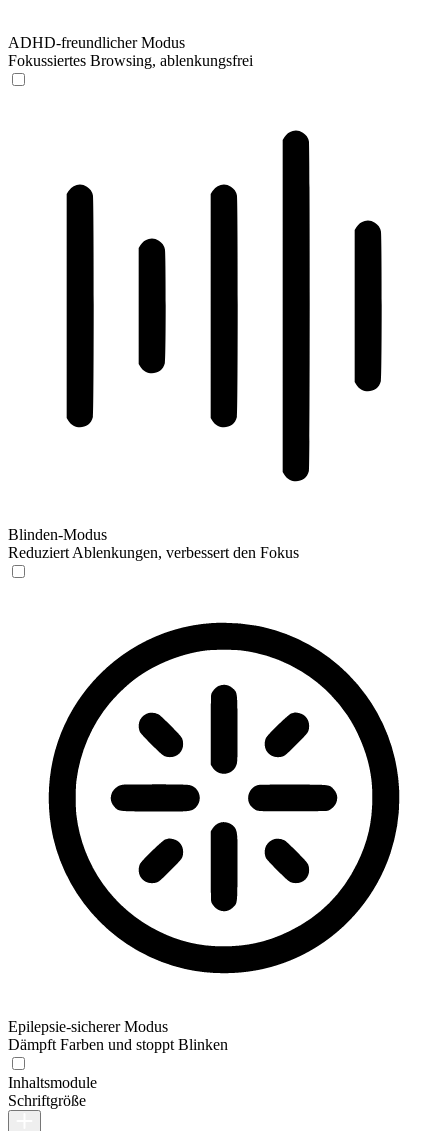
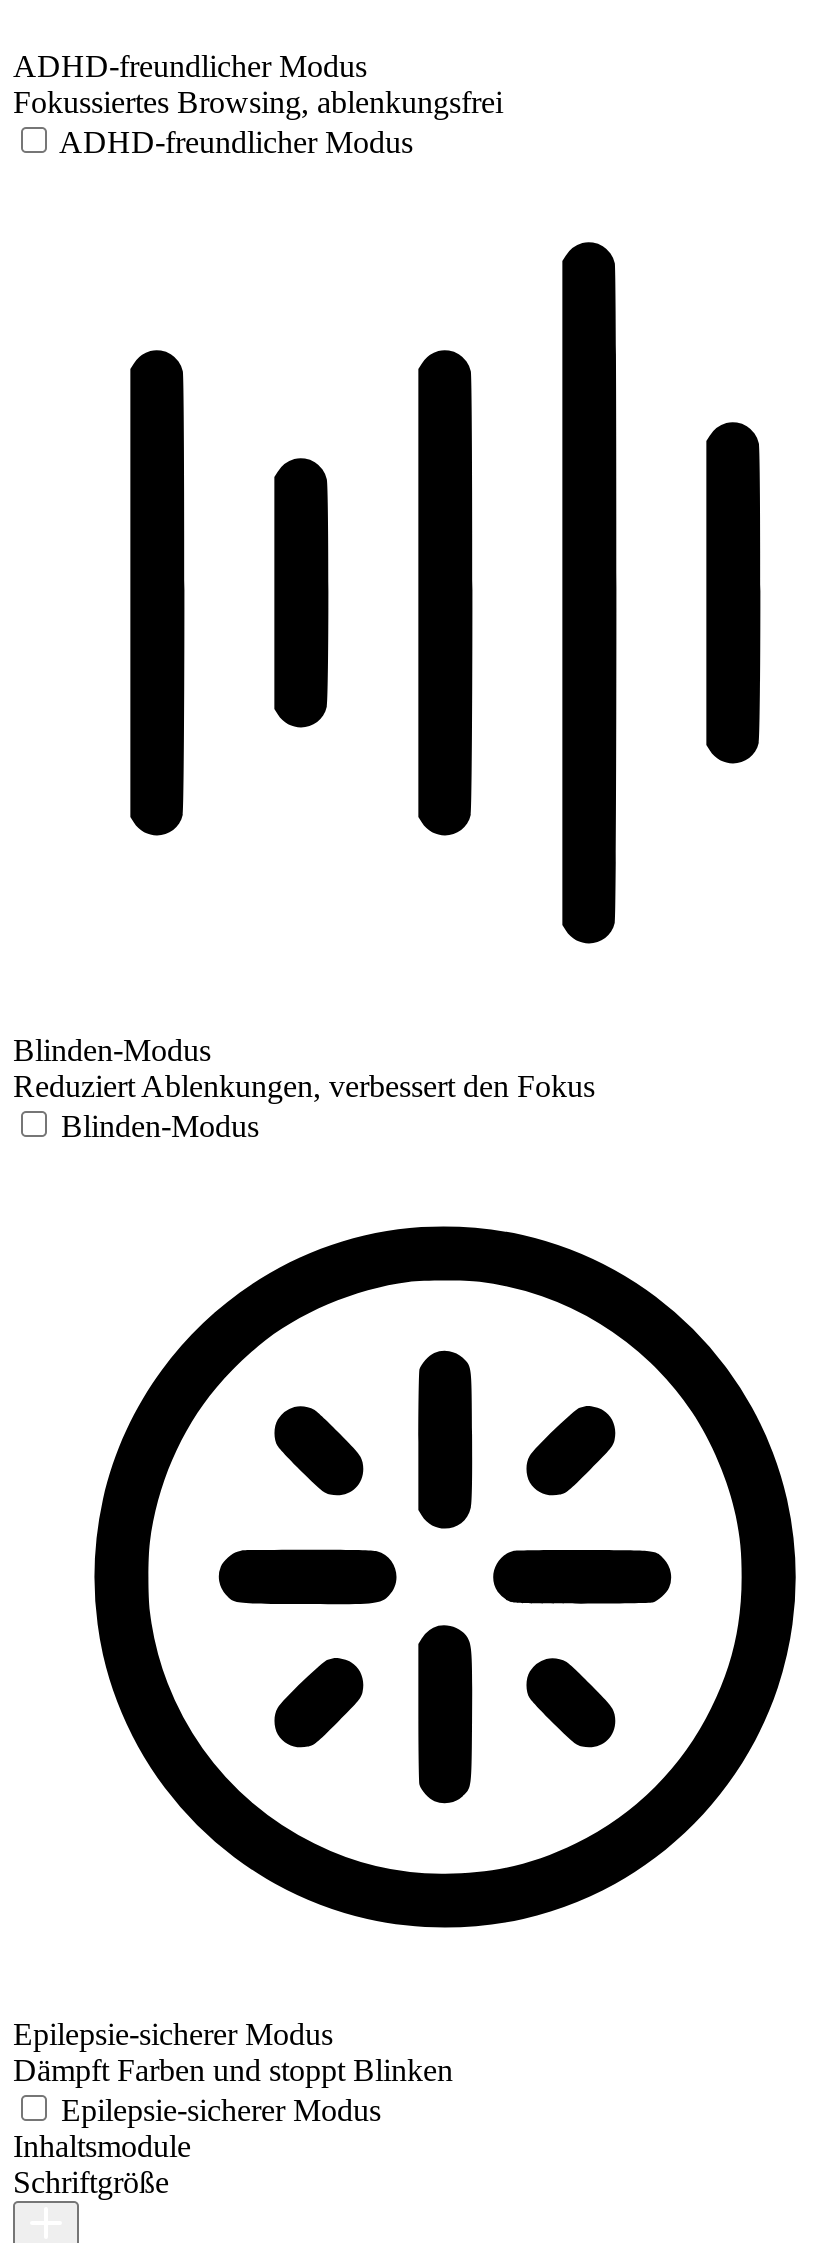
+ ADHD-freundlicher Modus

+ Blinden-Modus

+ Epilepsie-sicherer Modus
